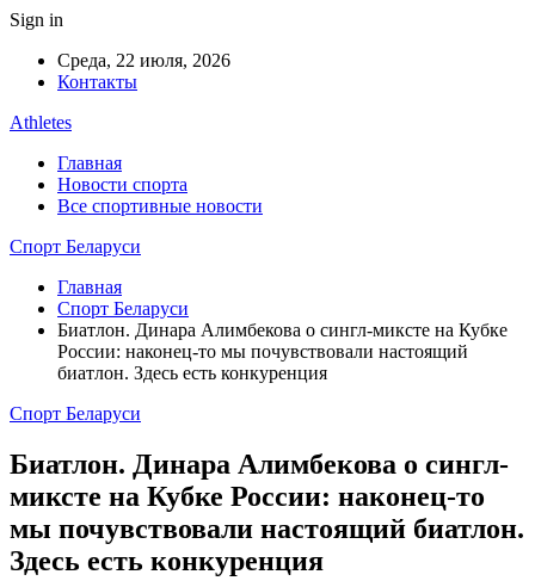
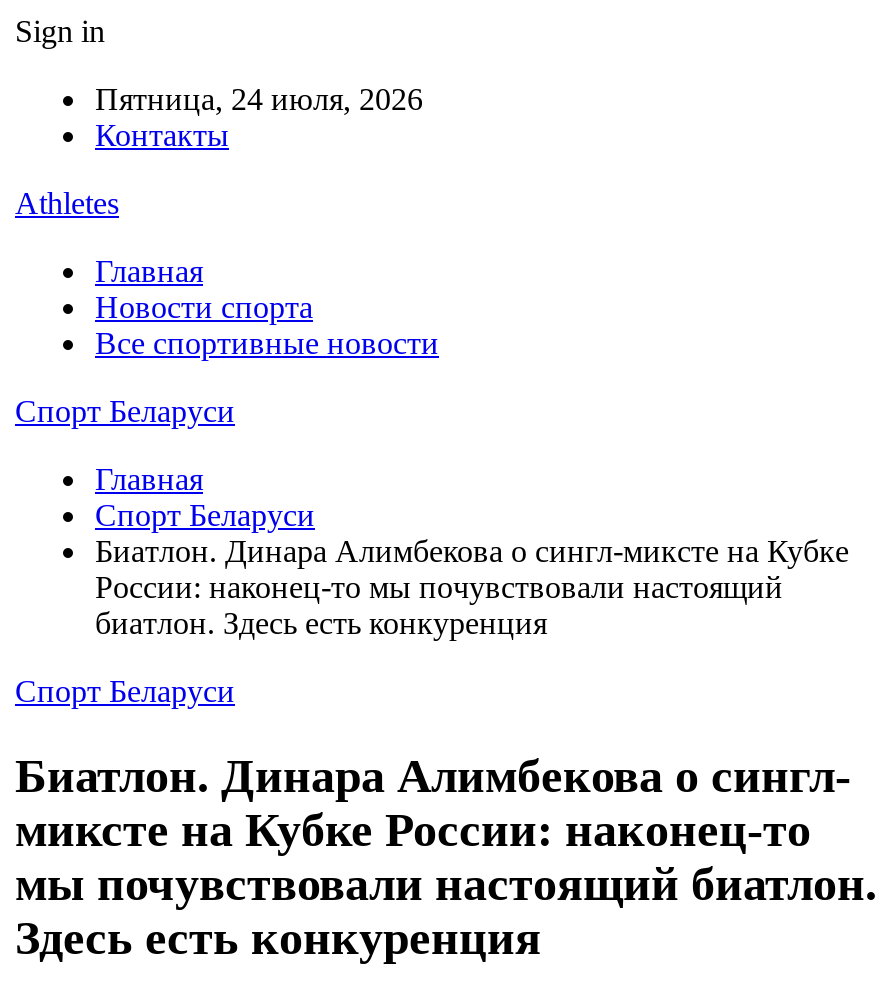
- Среда, 22 июля, 2026
+ Пятница, 24 июля, 2026
